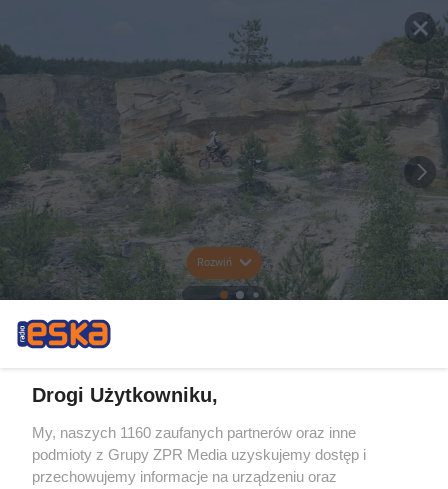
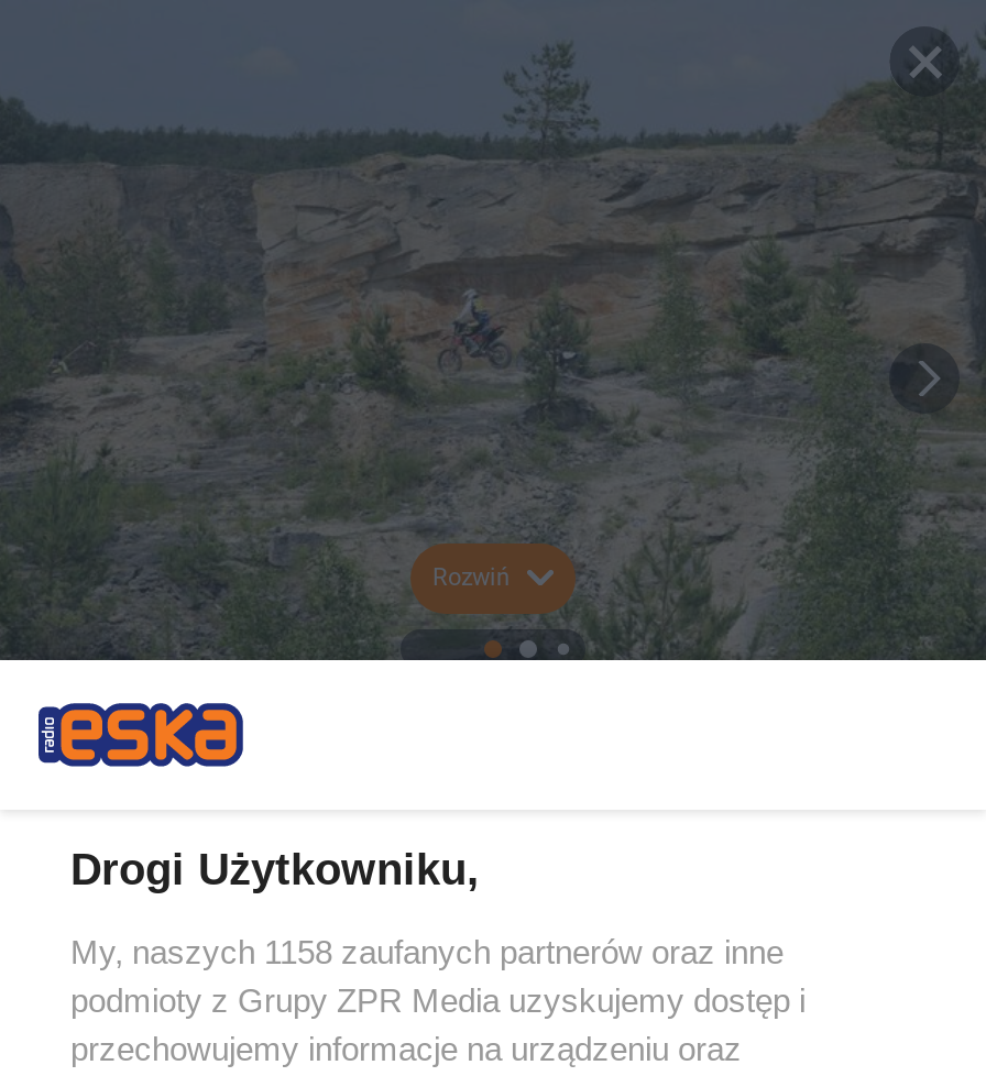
- My, naszych 1160 zaufanych partnerów oraz inne
+ My, naszych 1158 zaufanych partnerów oraz inne
